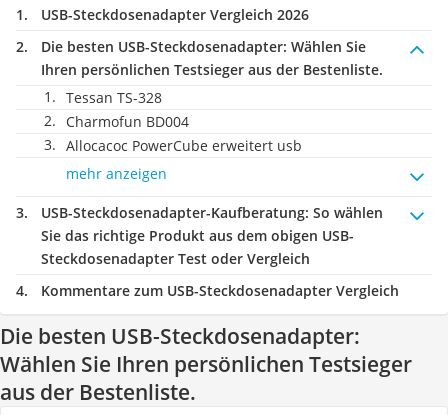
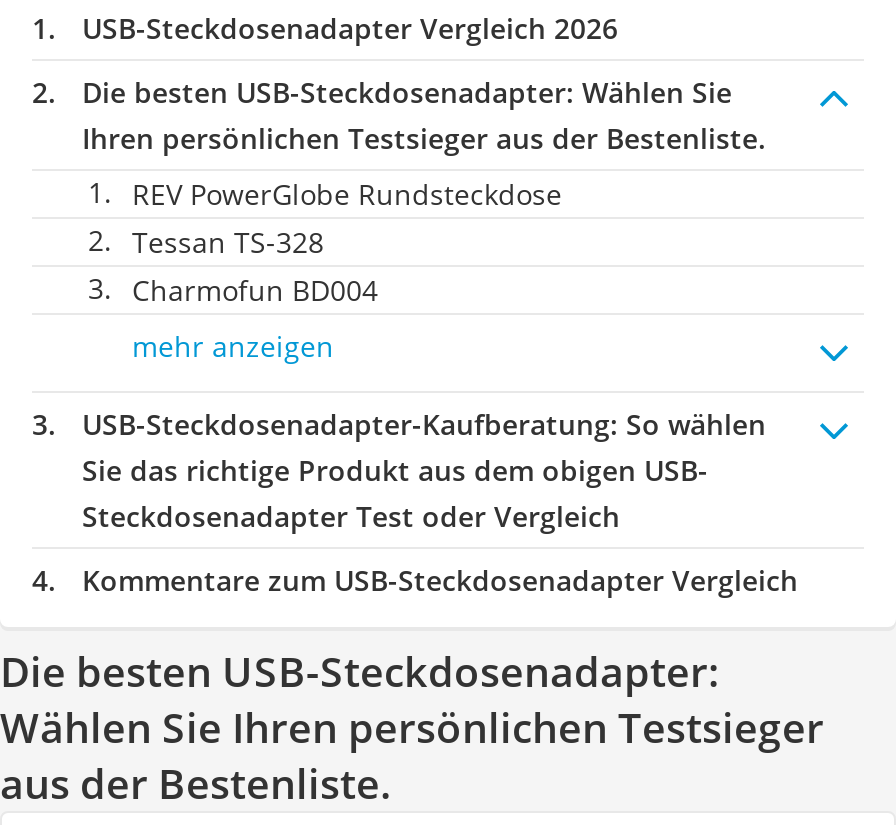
+ REV PowerGlobe Rundsteckdose

moved down: Tessan TS-328 | Charmofun BD004

- Allocacoc PowerCube erweitert usb
